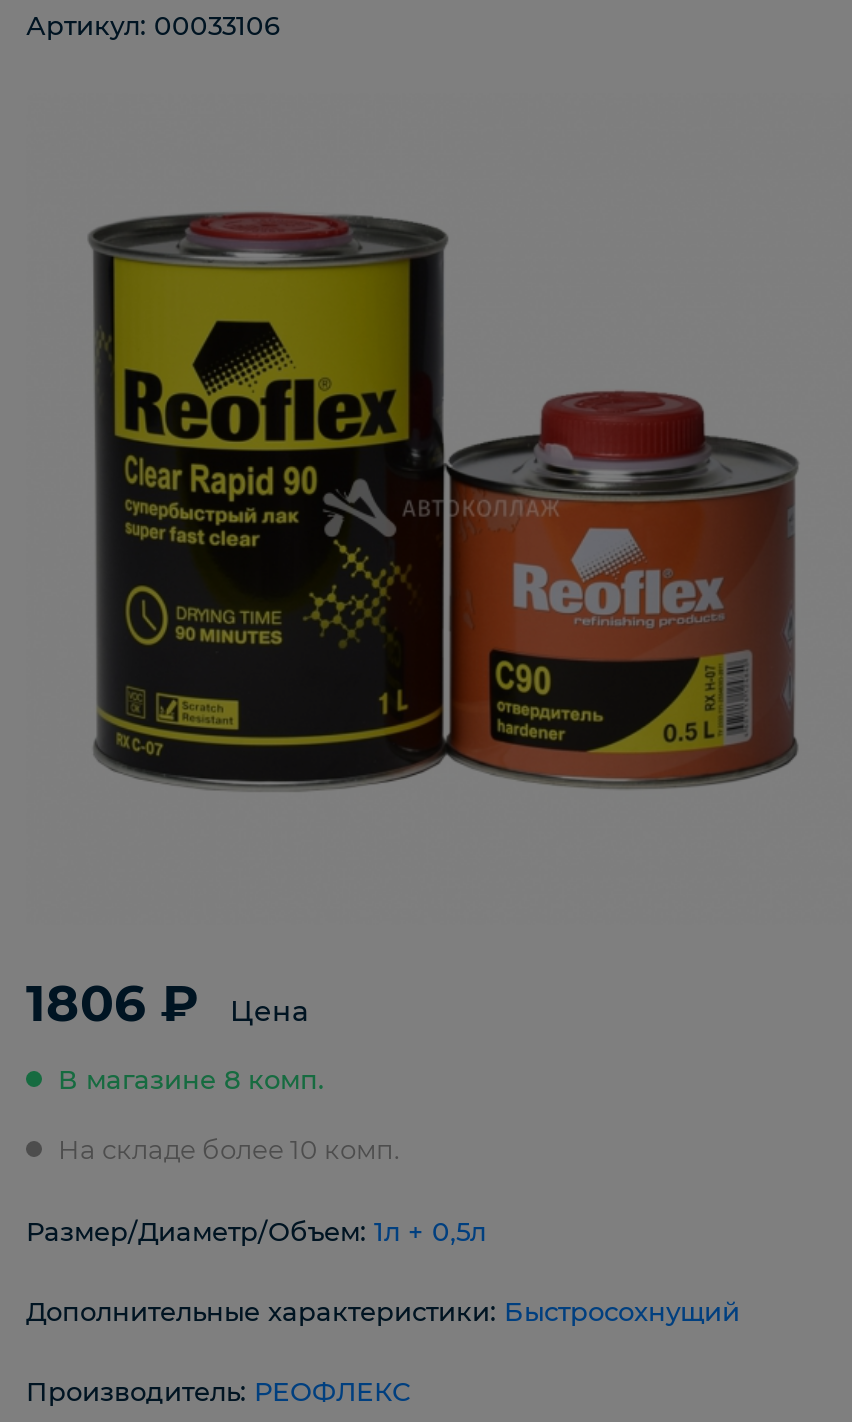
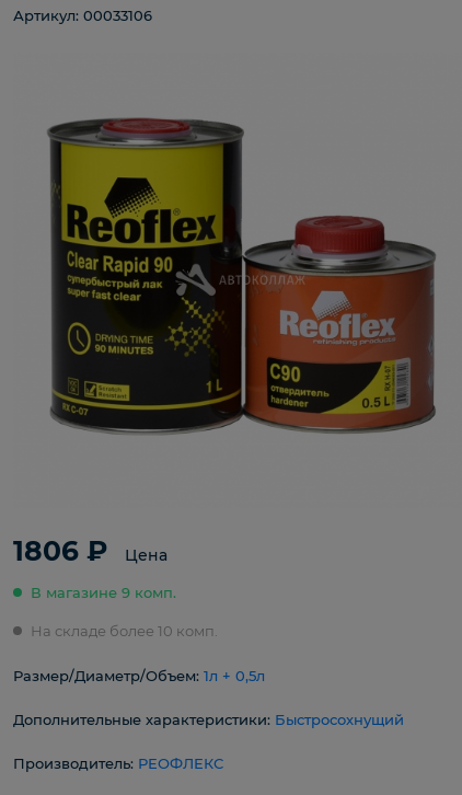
- В магазине 8 комп.
+ В магазине 9 комп.
